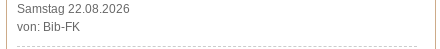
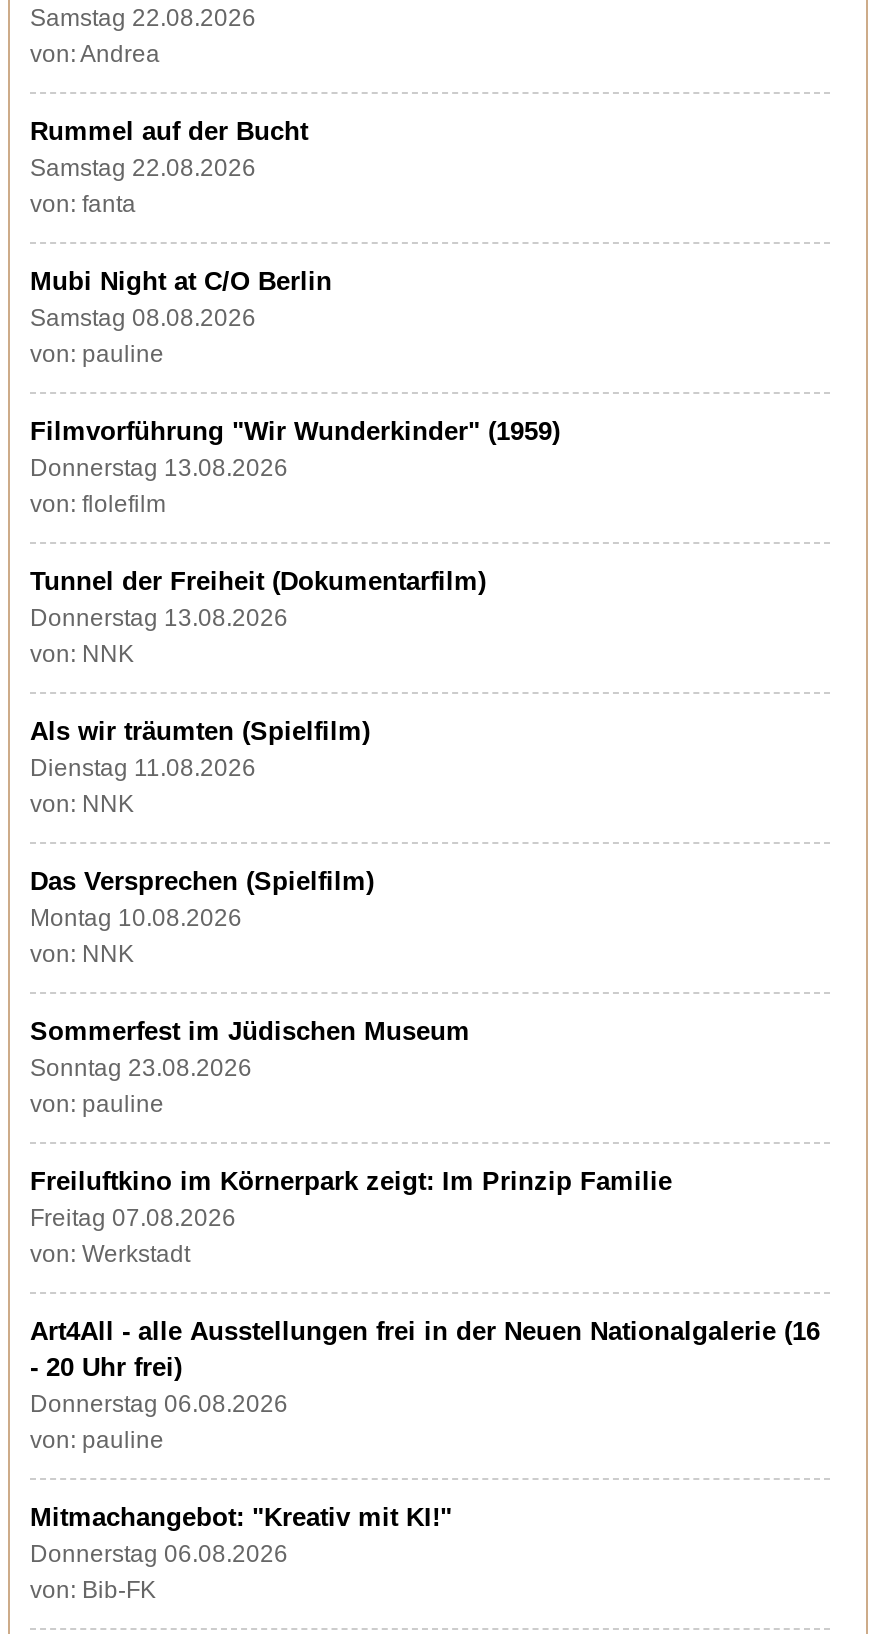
+ von: Andrea
+ Rummel auf der Bucht
+ Samstag 22.08.2026
+ von: fanta
+ Mubi Night at C/O Berlin
+ Samstag 08.08.2026
+ von: pauline
+ Filmvorführung "Wir Wunderkinder" (1959)
+ Donnerstag 13.08.2026
+ von: flolefilm
+ Tunnel der Freiheit (Dokumentarfilm)
+ Donnerstag 13.08.2026
+ von: NNK
+ Als wir träumten (Spielfilm)
+ Dienstag 11.08.2026
+ von: NNK
+ Das Versprechen (Spielfilm)
+ Montag 10.08.2026
+ von: NNK
+ Sommerfest im Jüdischen Museum
+ Sonntag 23.08.2026
+ von: pauline
+ Freiluftkino im Körnerpark zeigt: Im Prinzip Familie
+ Freitag 07.08.2026
+ von: Werkstadt
+ Art4All - alle Ausstellungen frei in der Neuen Nationalgalerie (16
+ - 20 Uhr frei)
+ Donnerstag 06.08.2026
+ von: pauline
+ Mitmachangebot: "Kreativ mit KI!"
+ Donnerstag 06.08.2026
